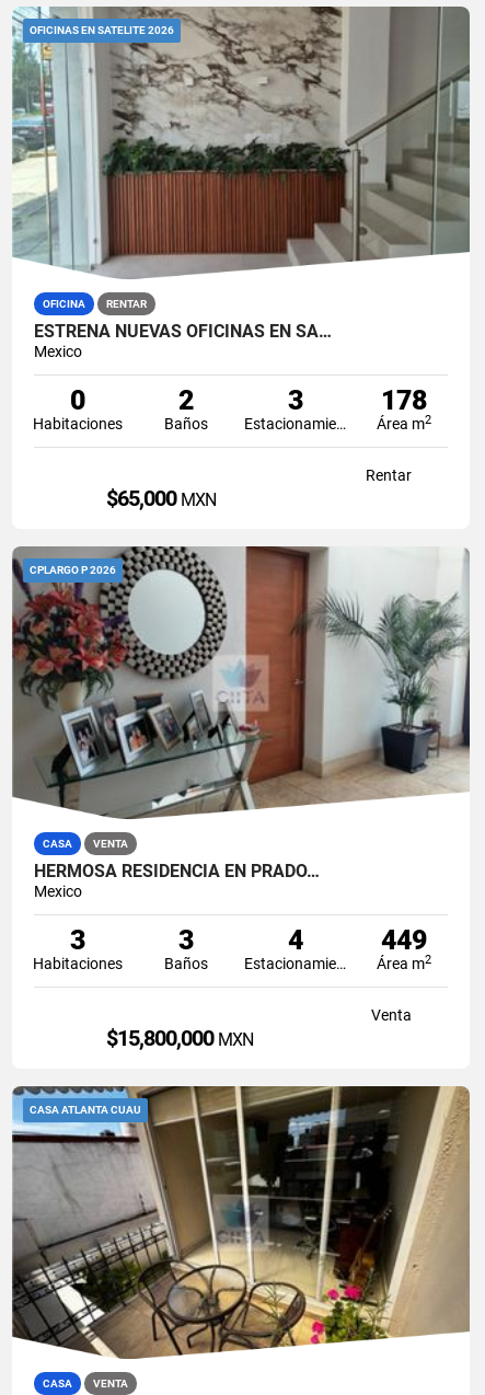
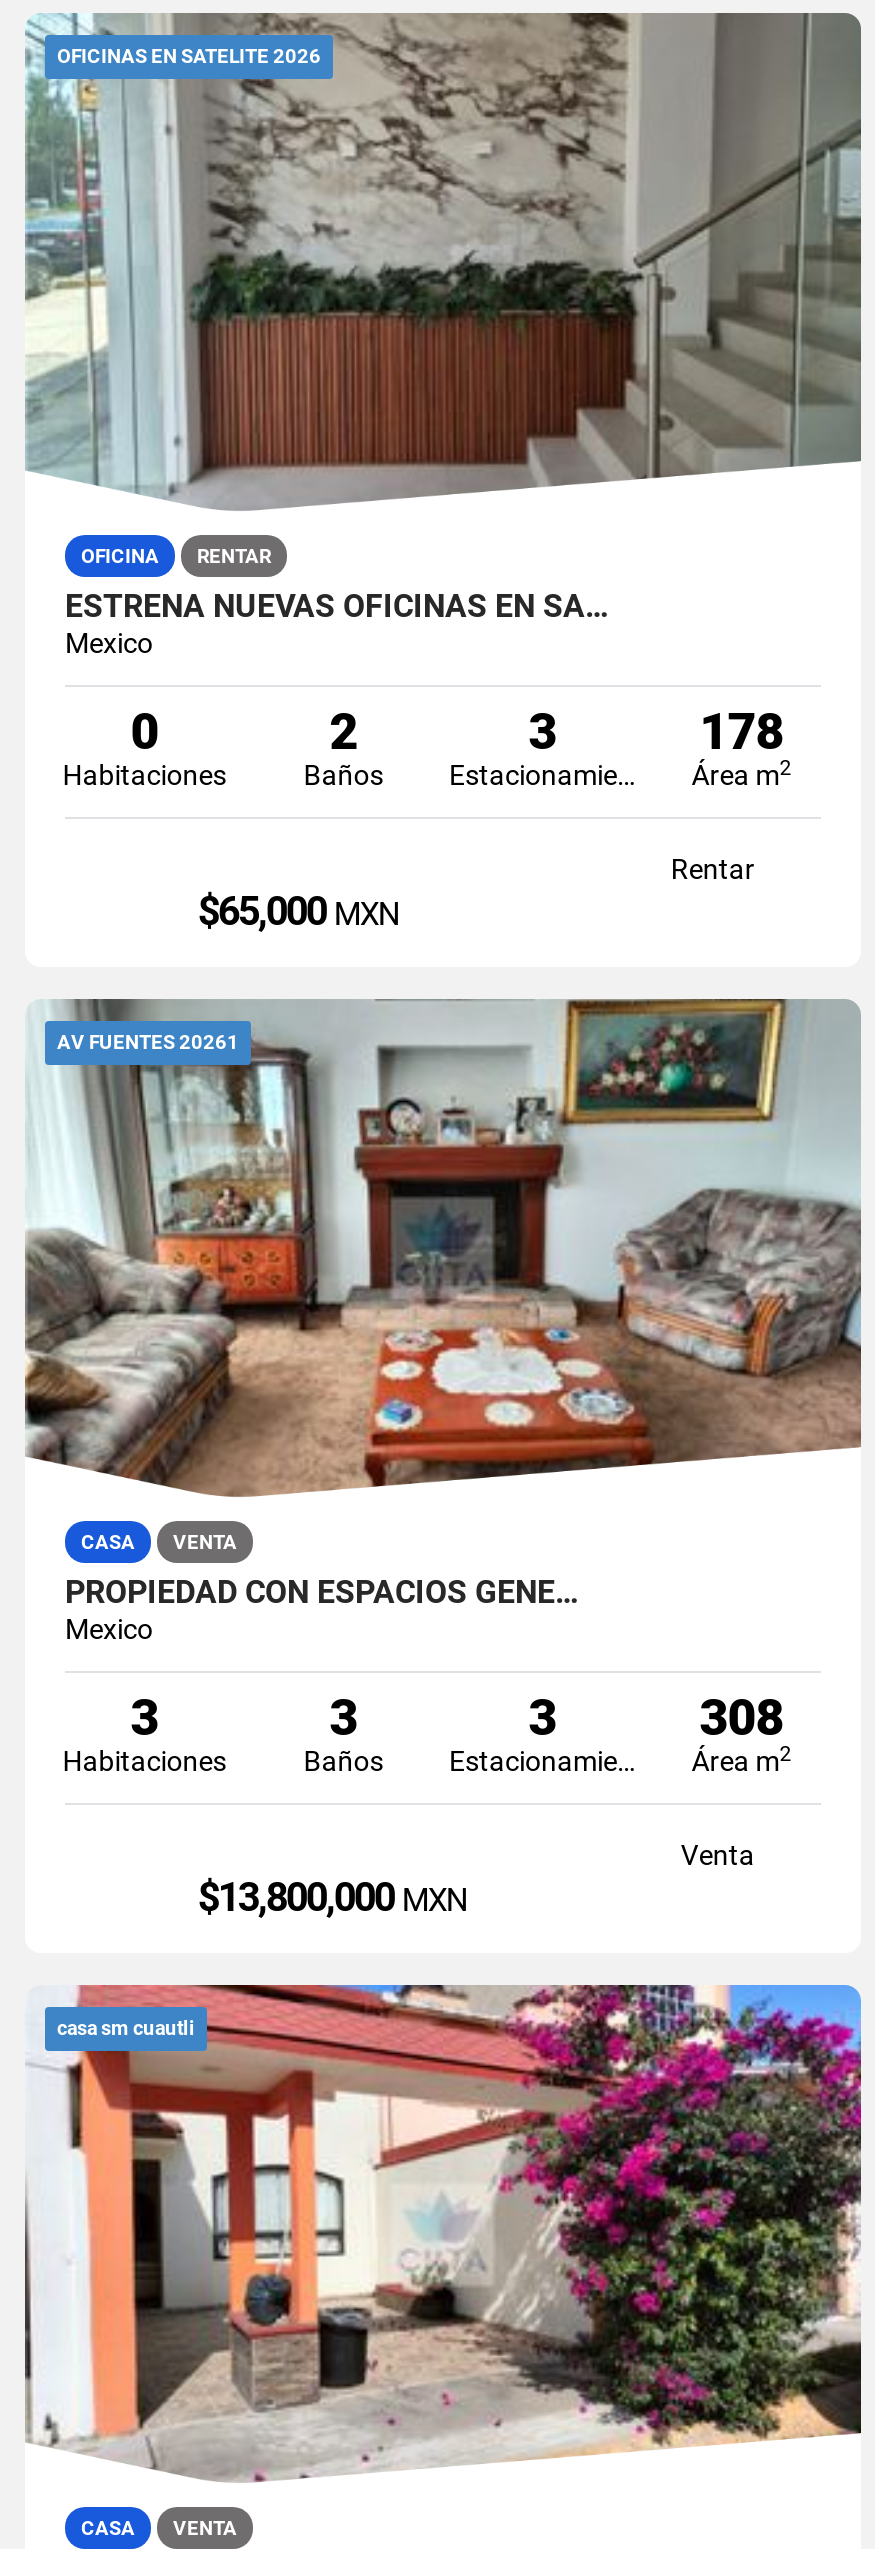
- [image]
- CPLARGO P 2026
+ [image]
+ AV FUENTES 20261

- HERMOSA RESIDENCIA EN PRADO…
+ PROPIEDAD CON ESPACIOS GENE…

- 4
+ 3

- 449
+ 308

- $15,800,000 MXN
+ $13,800,000 MXN

- [image]
- CASA ATLANTA CUAU
+ [image]
+ casa sm cuautli
